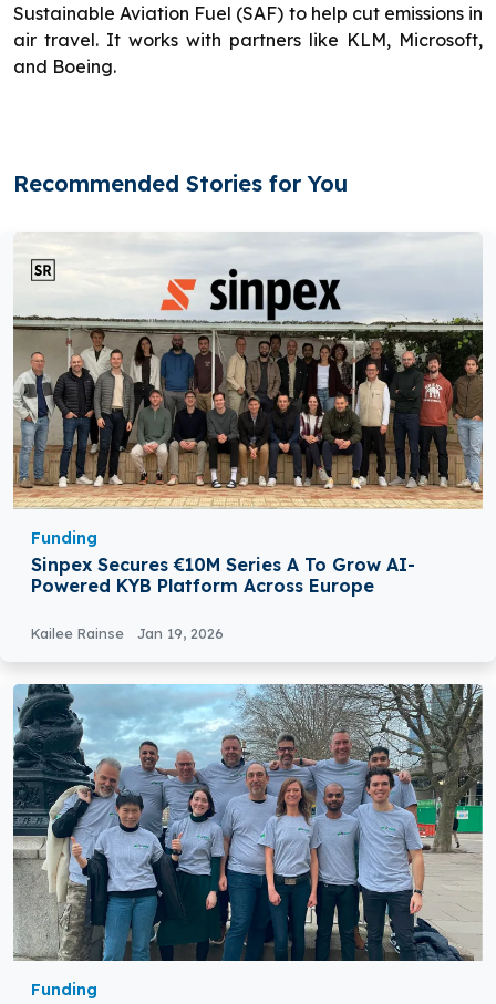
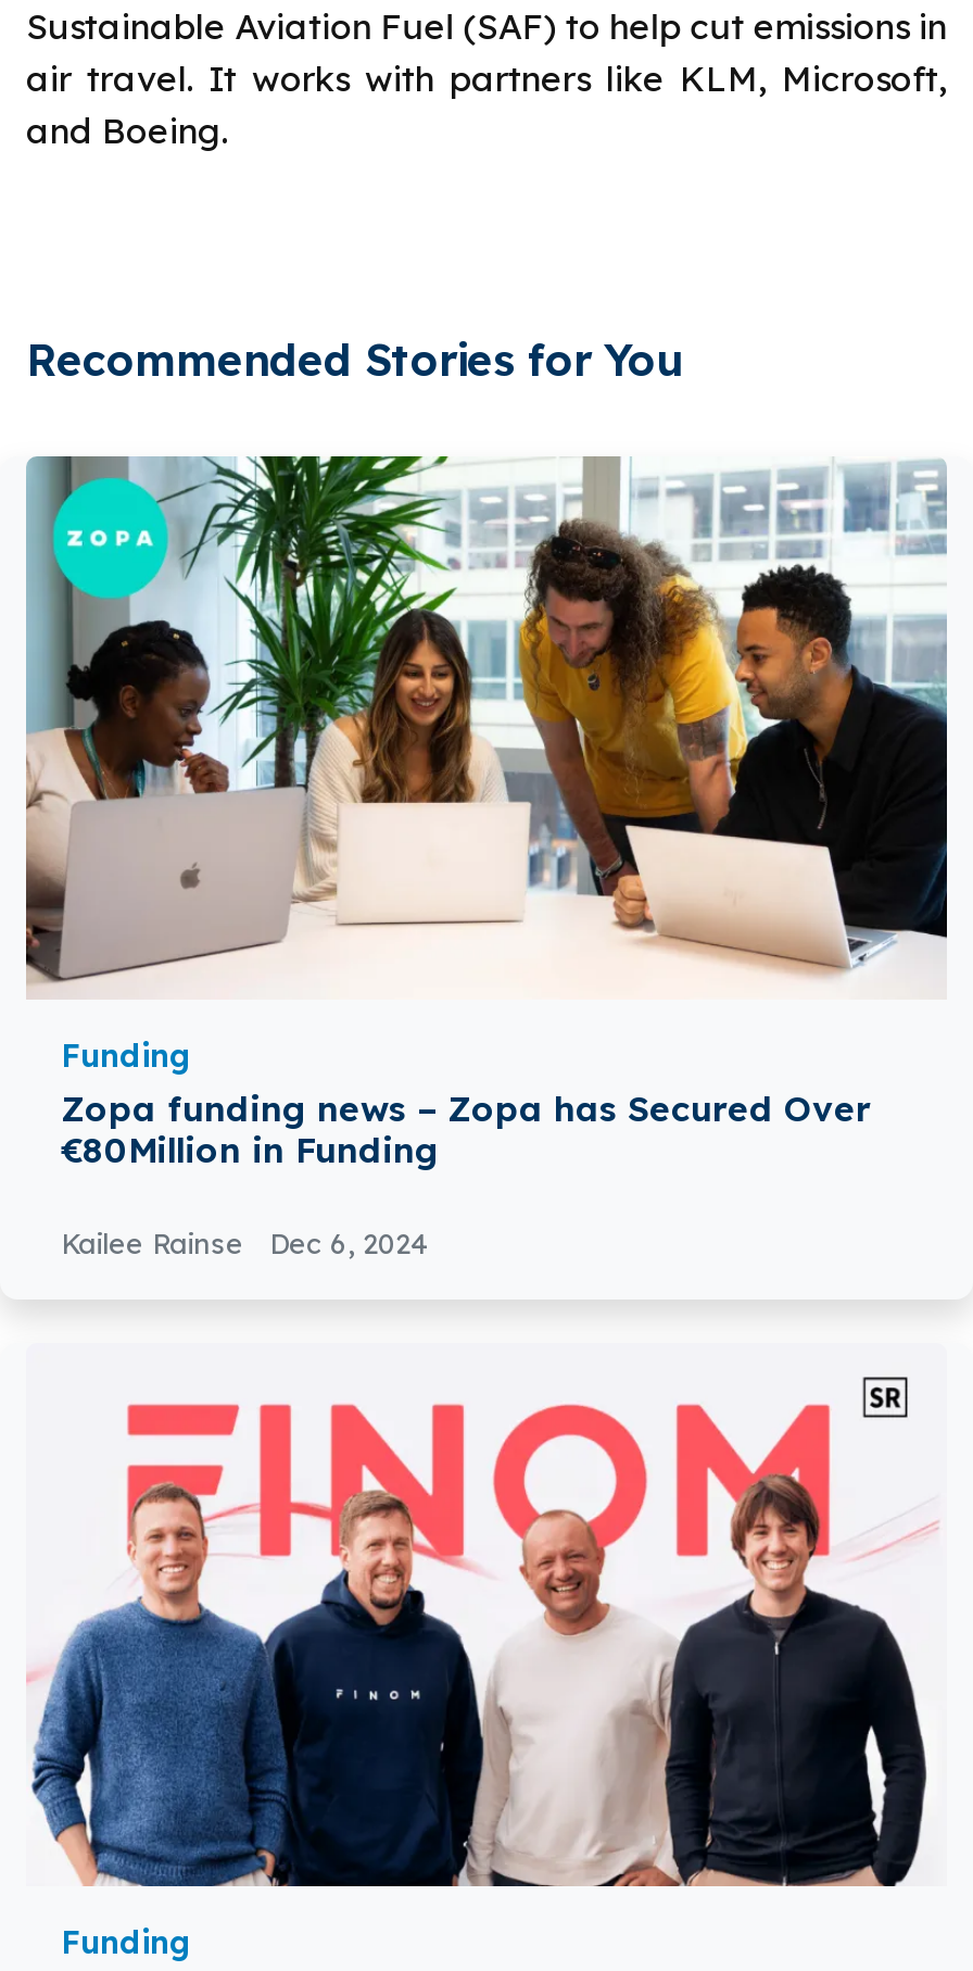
- [image]
+ [image]

- Sinpex Secures €10M Series A To Grow AI-
- Powered KYB Platform Across Europe
+ Zopa funding news – Zopa has Secured Over
+ €80Million in Funding

- Kailee Rainse Jan 19, 2026
+ Kailee Rainse Dec 6, 2024

- [image]
+ [image]
